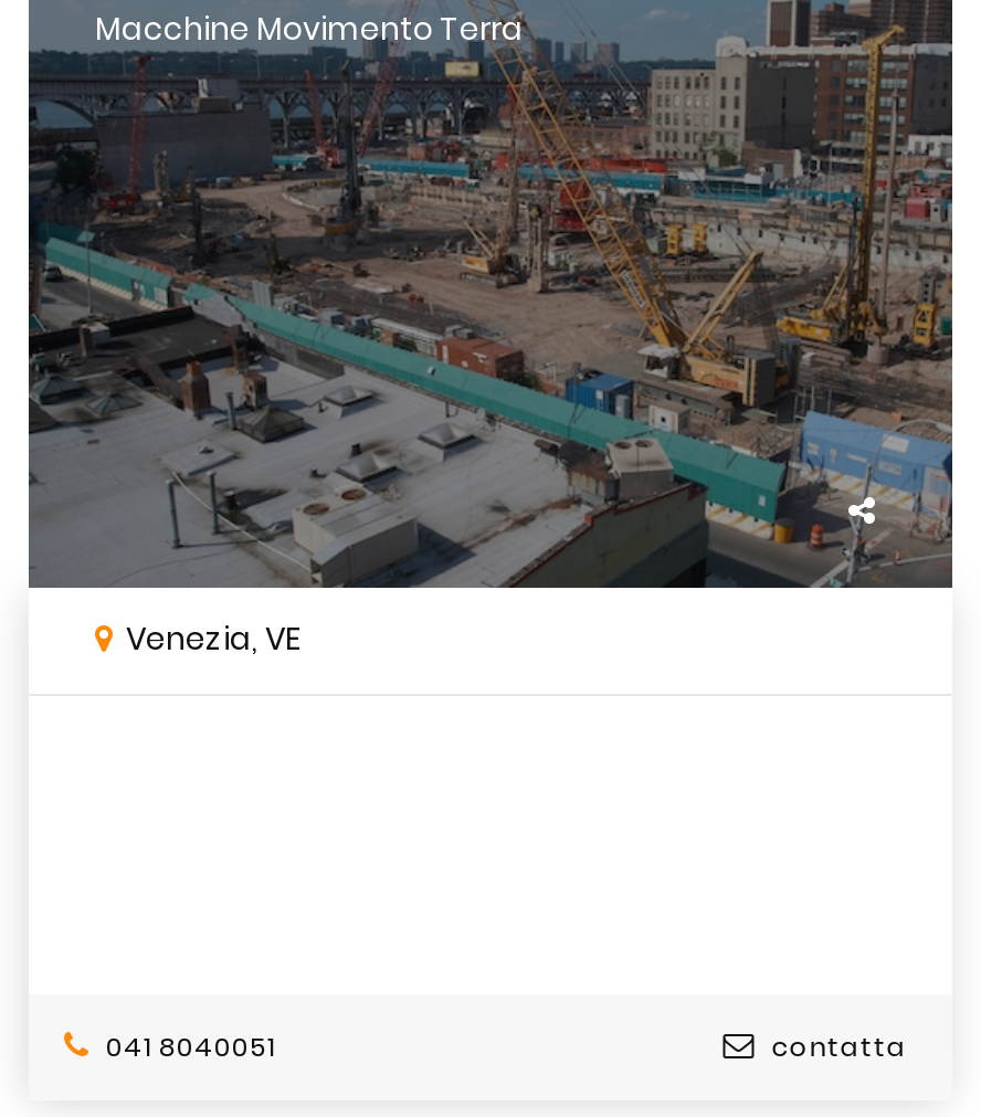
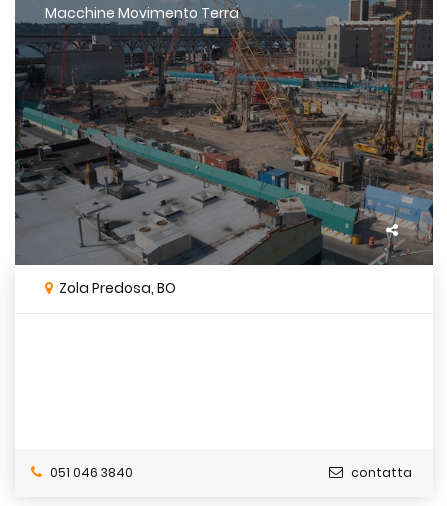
- Venezia, VE
+ Zola Predosa, BO

- 041 8040051
+ 051 046 3840
